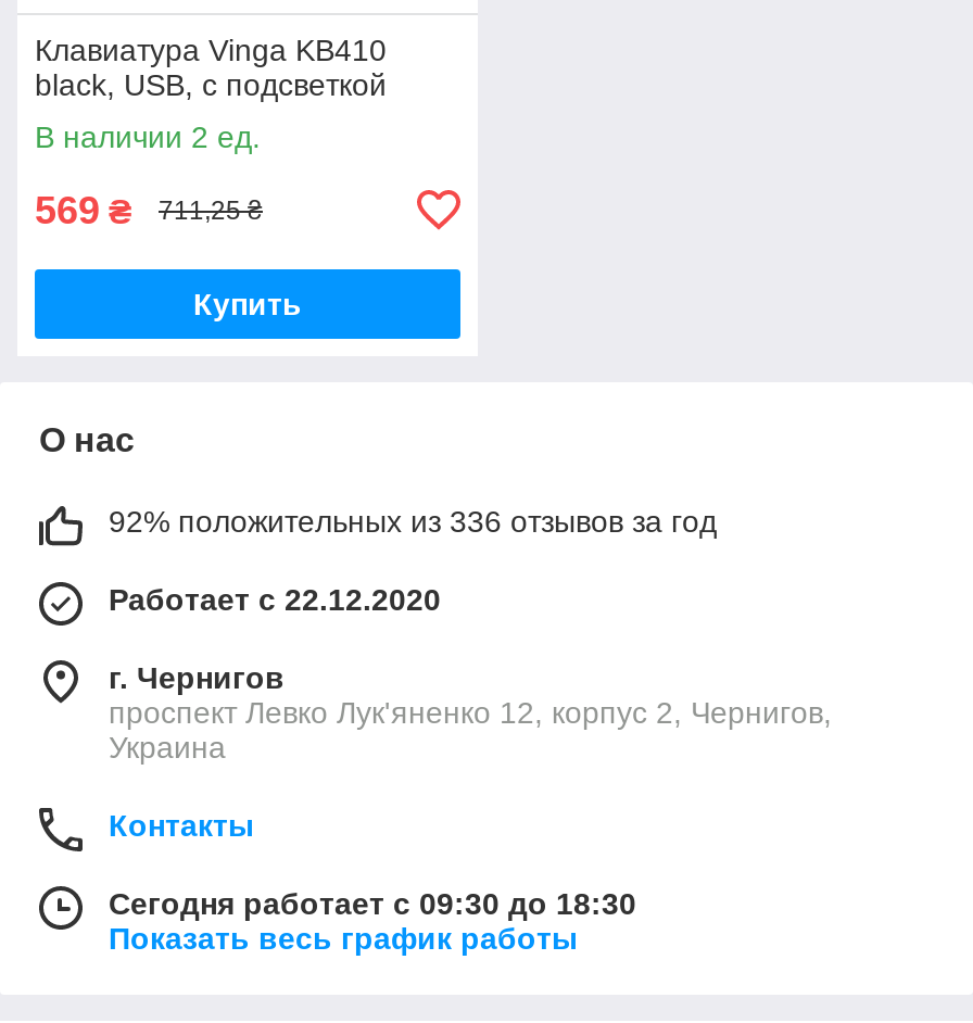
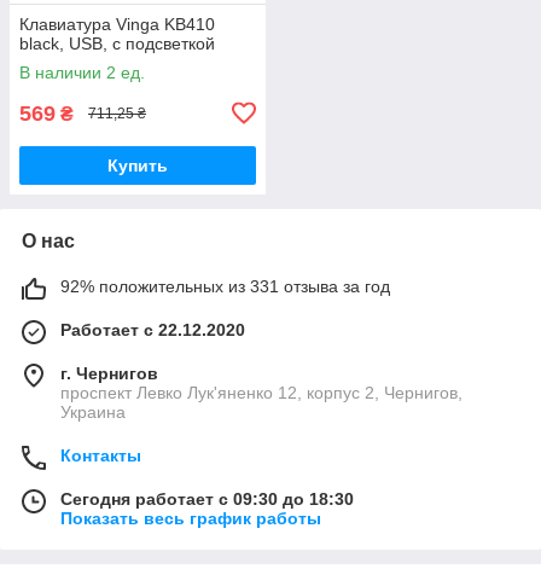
- 92% положительных из 336 отзывов за год
+ 92% положительных из 331 отзыва за год
